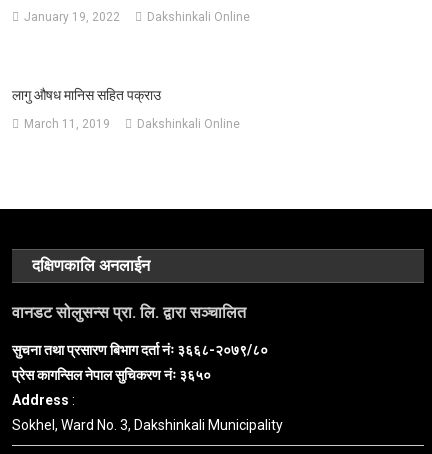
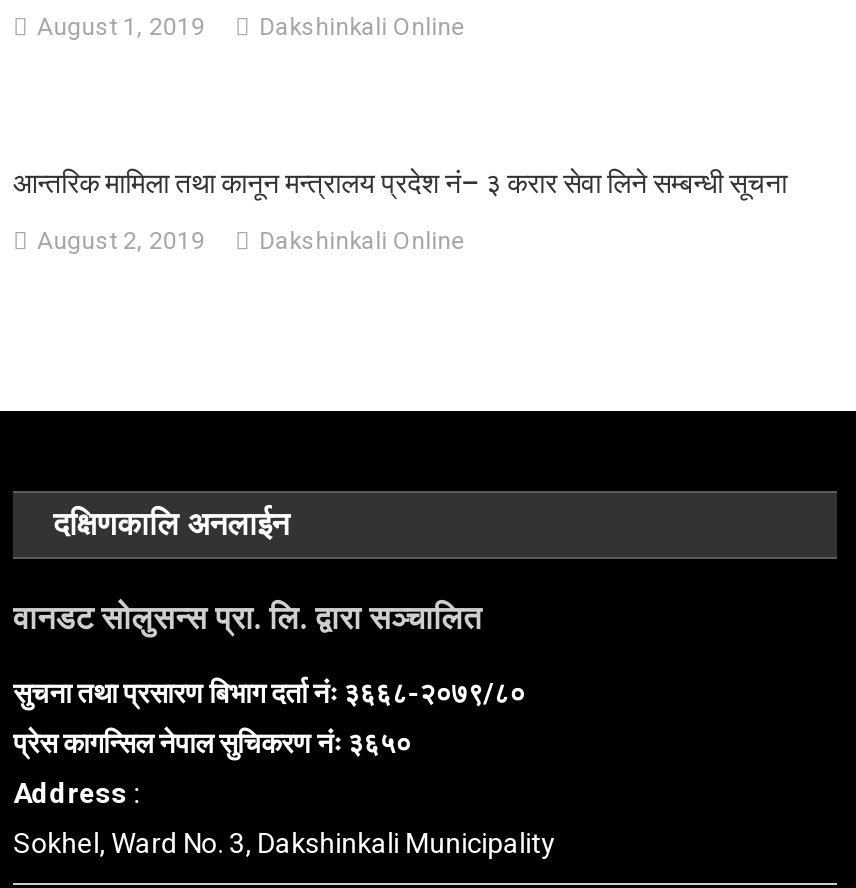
- January 19, 2022 Dakshinkali Online
+ August 1, 2019 Dakshinkali Online

- लागु औषध मानिस सहित पक्राउ
+ आन्तरिक मामिला तथा कानून मन्त्रालय प्रदेश नं– ३ करार सेवा लिने सम्बन्धी सूचना

- March 11, 2019 Dakshinkali Online
+ August 2, 2019 Dakshinkali Online
